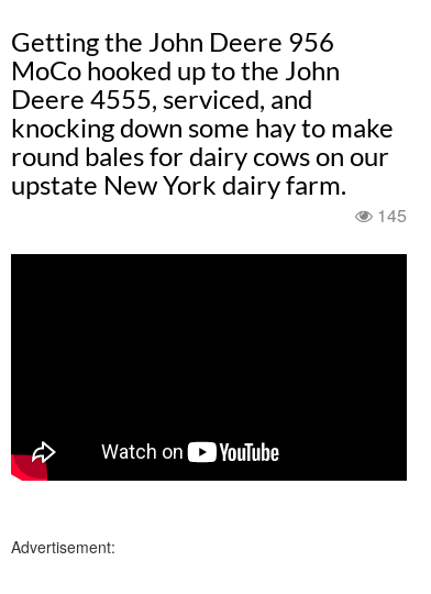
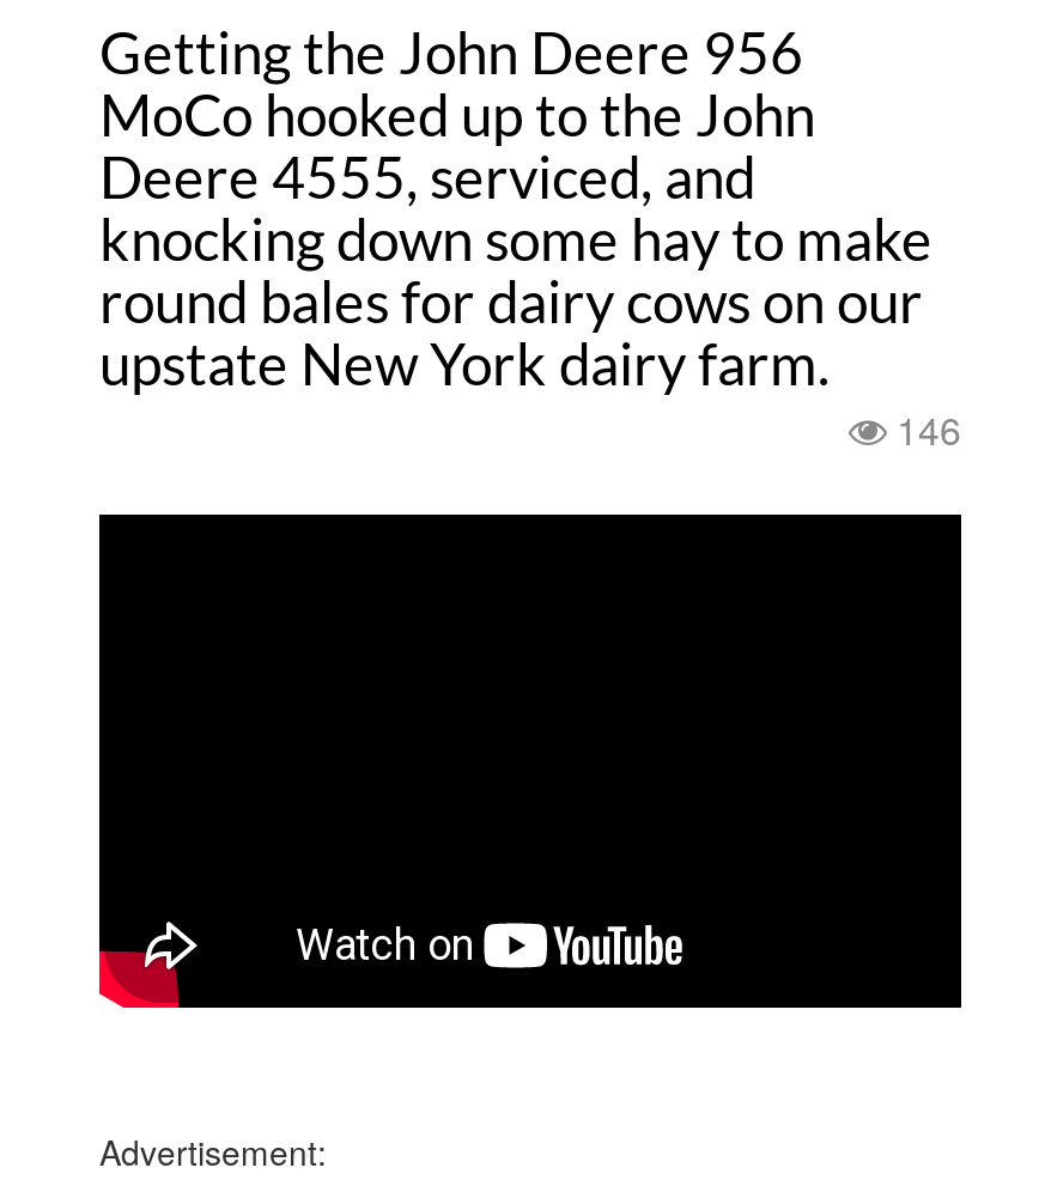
- 145
+ 146
